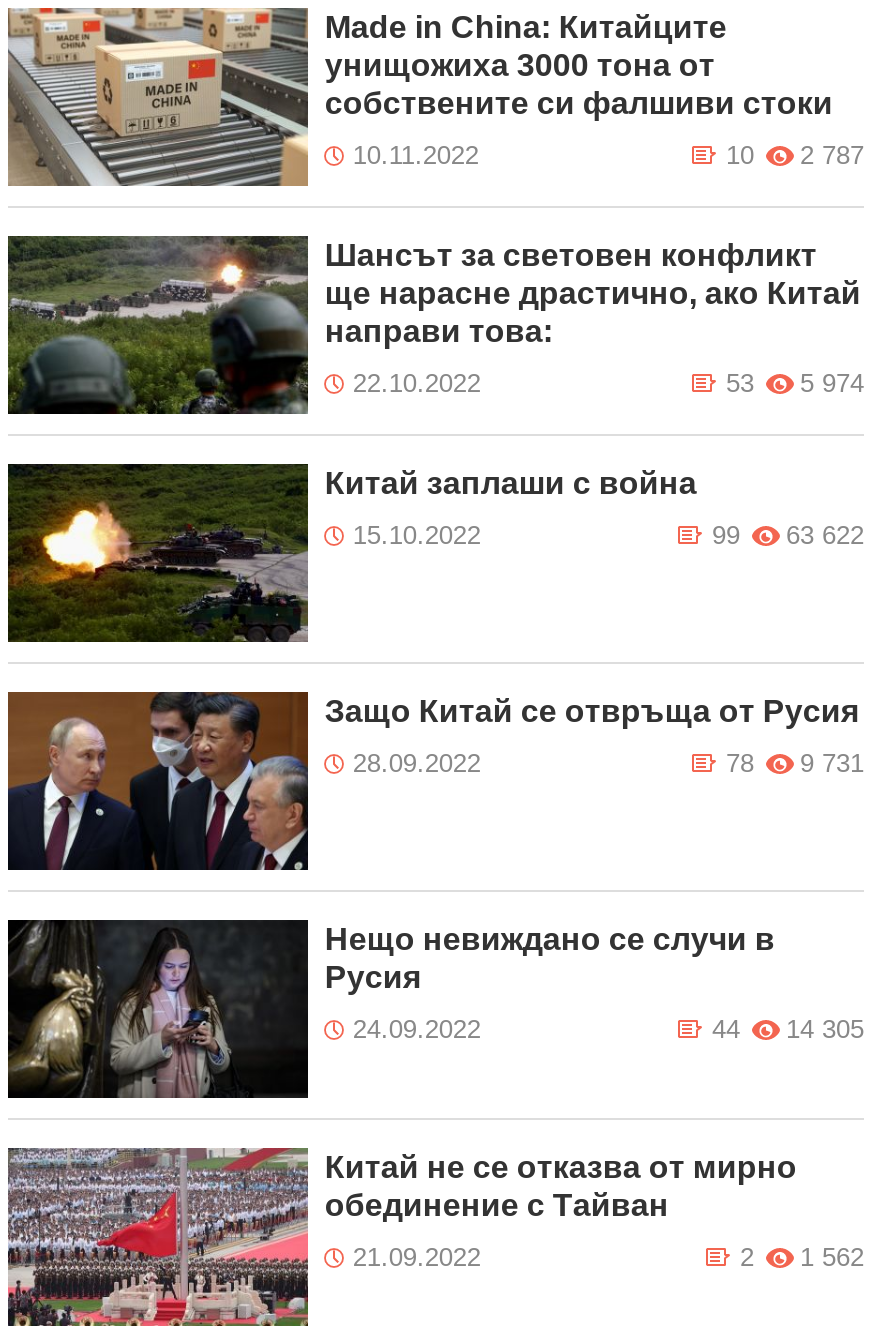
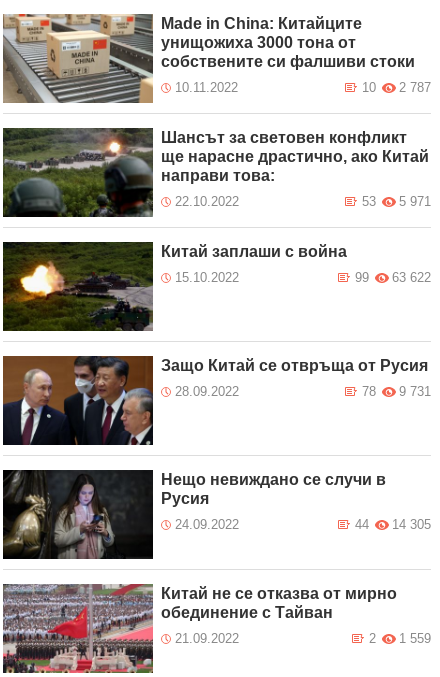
- 53 5 974
+ 53 5 971

- 2 1 562
+ 2 1 559
